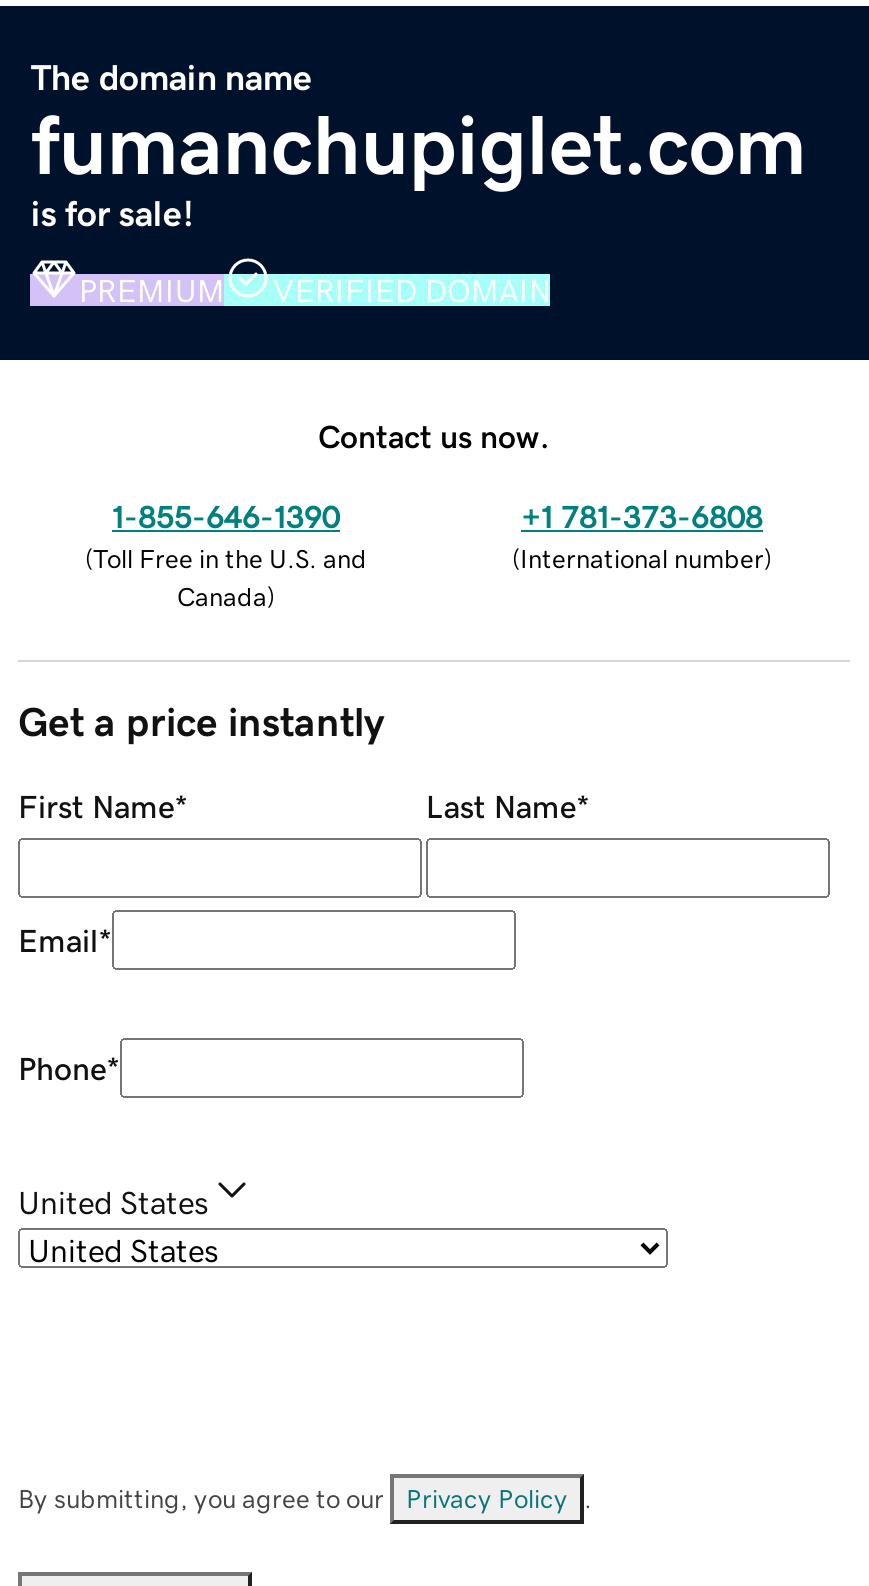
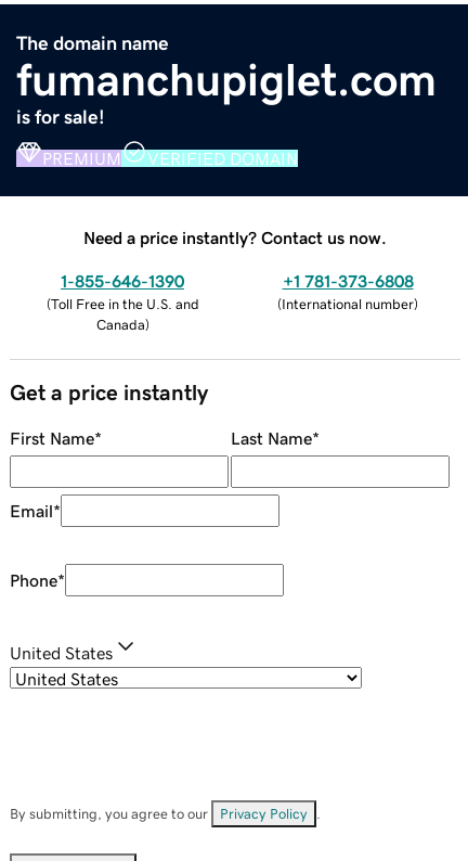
- Contact us now.
+ Need a price instantly? Contact us now.
